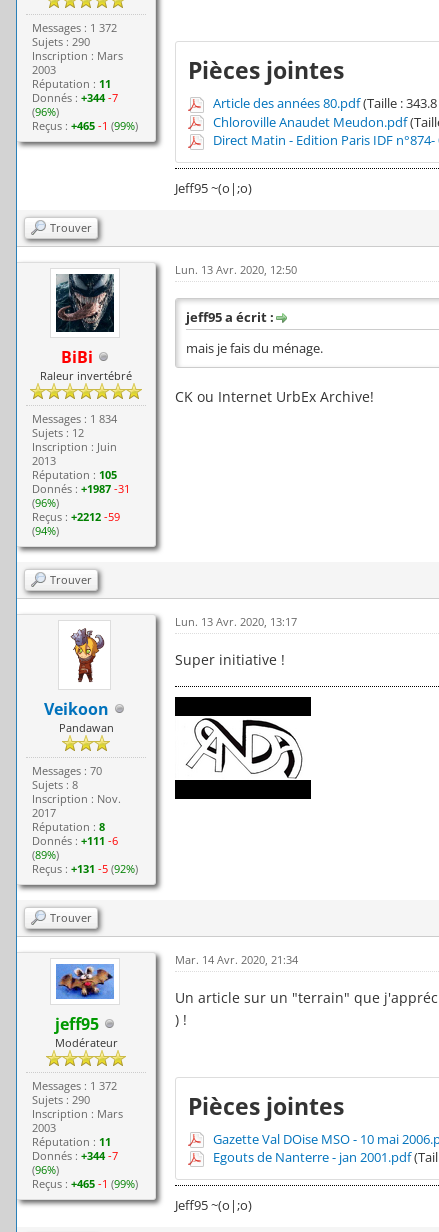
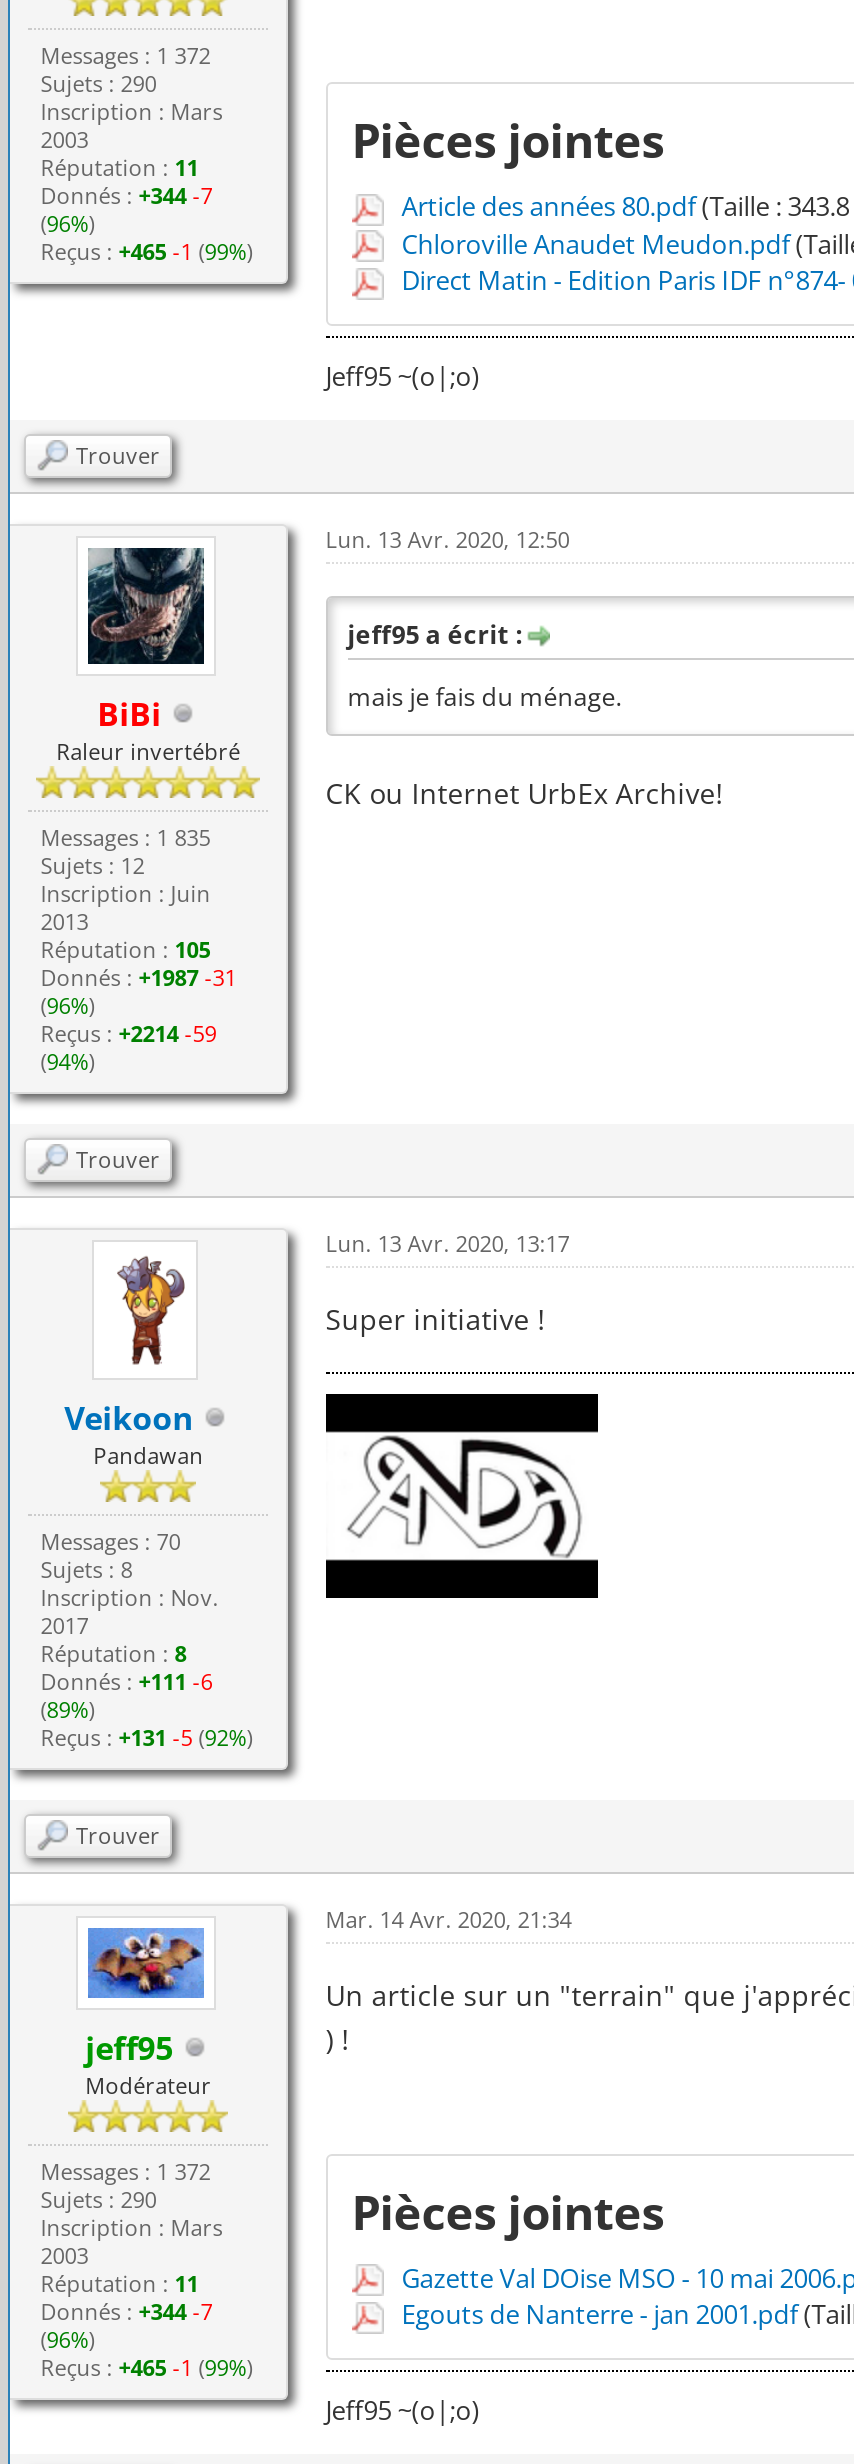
- Messages : 1 834
+ Messages : 1 835

- Reçus : +2212 -59
+ Reçus : +2214 -59
